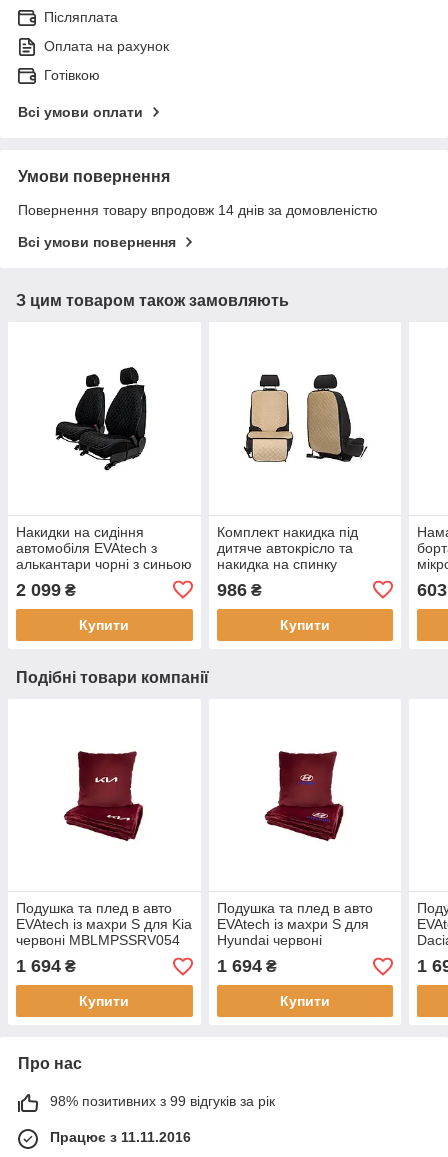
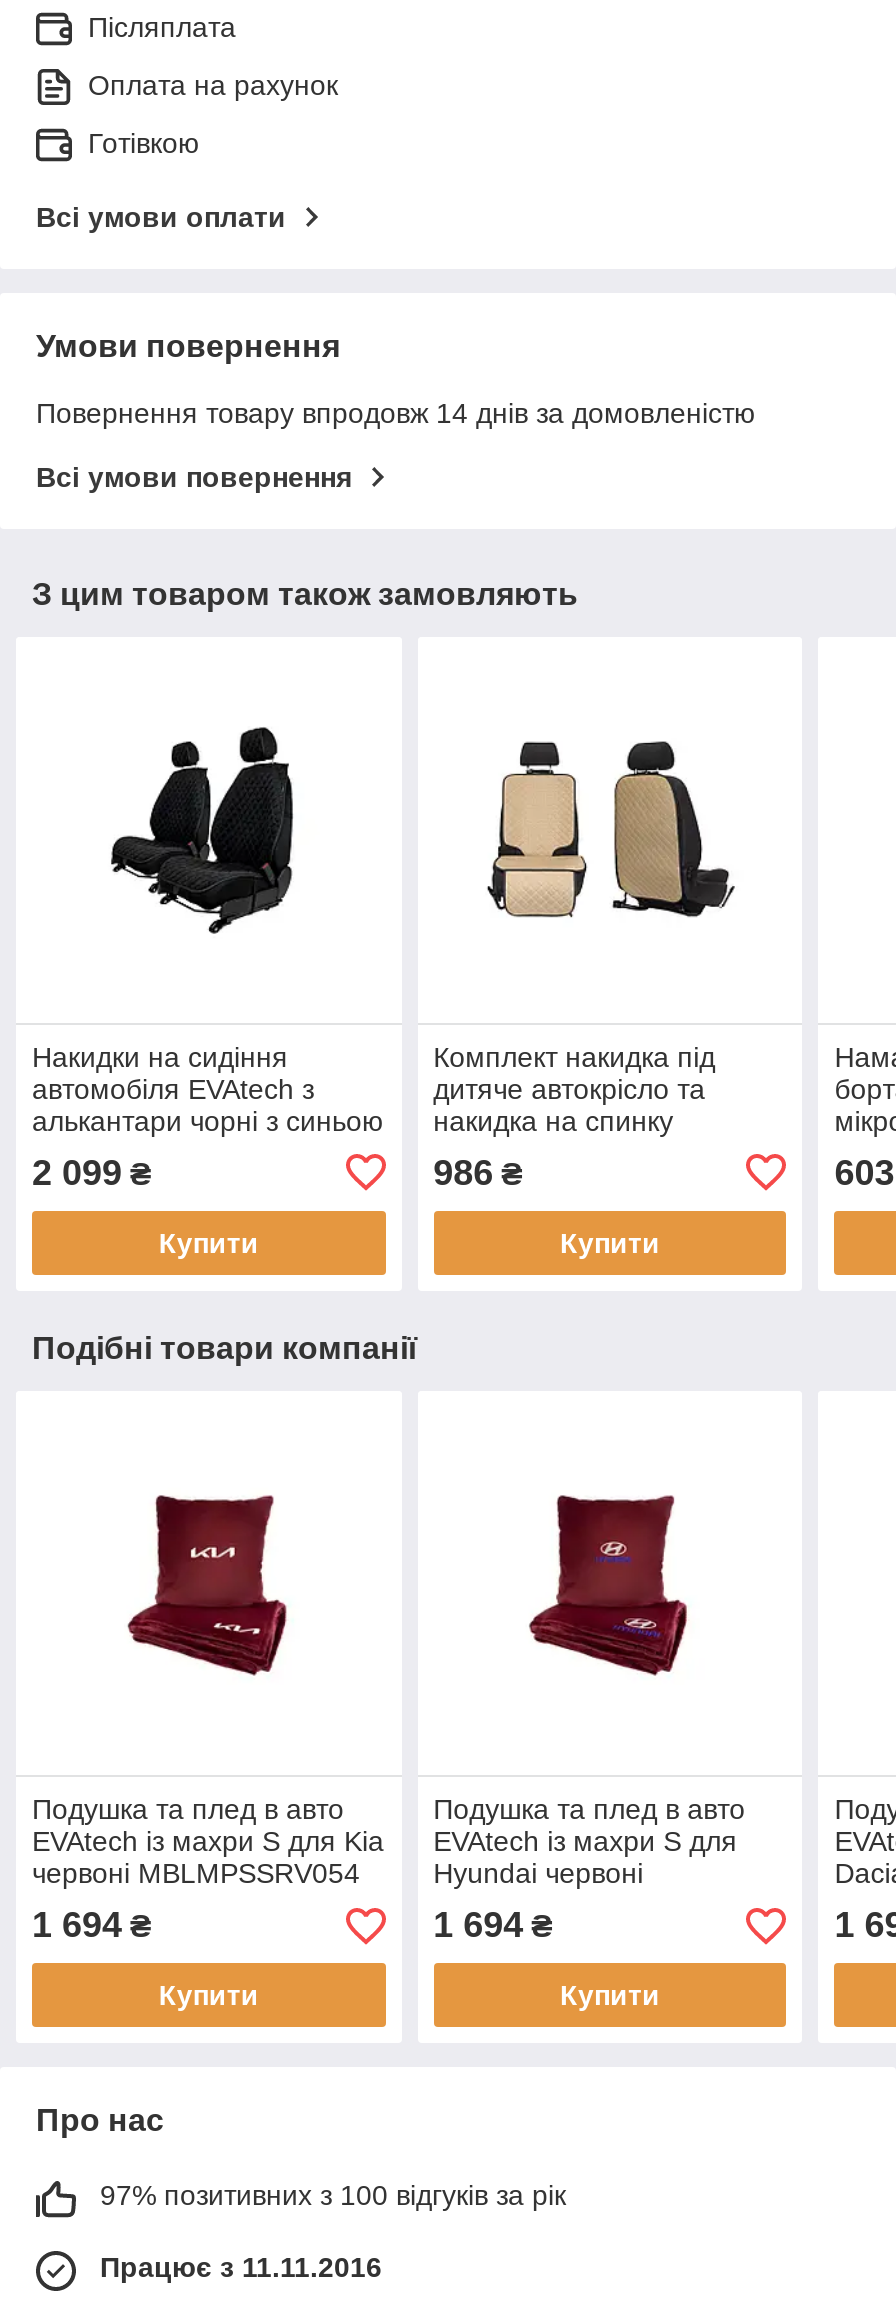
- 98% позитивних з 99 відгуків за рік
+ 97% позитивних з 100 відгуків за рік
